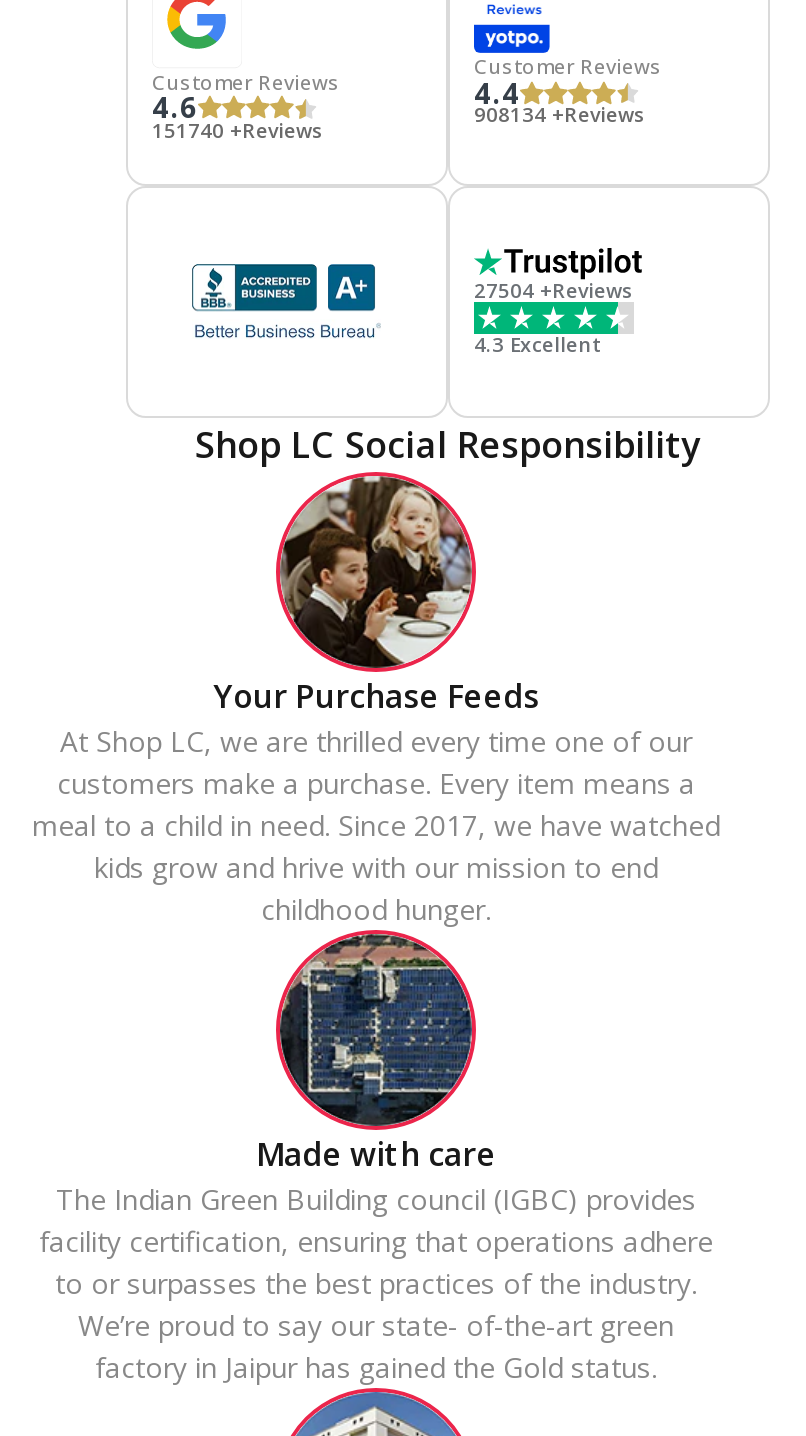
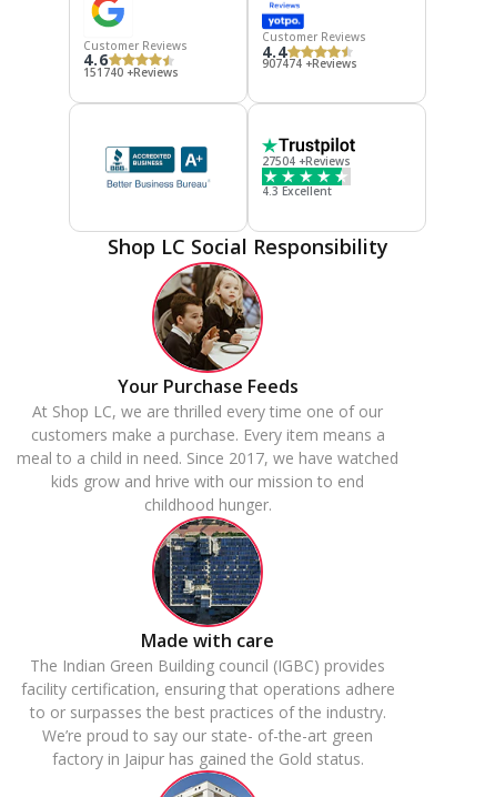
- 908134 +Reviews
+ 907474 +Reviews
